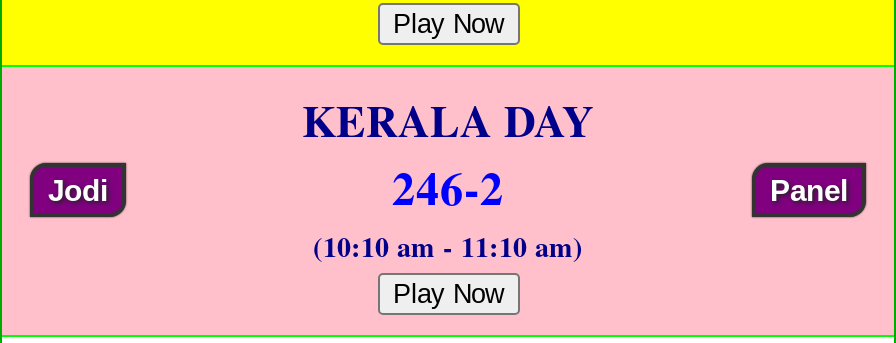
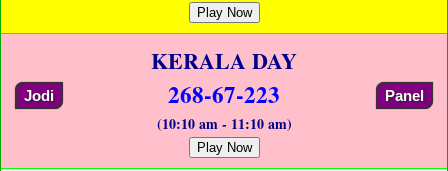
- 246-2
+ 268-67-223
